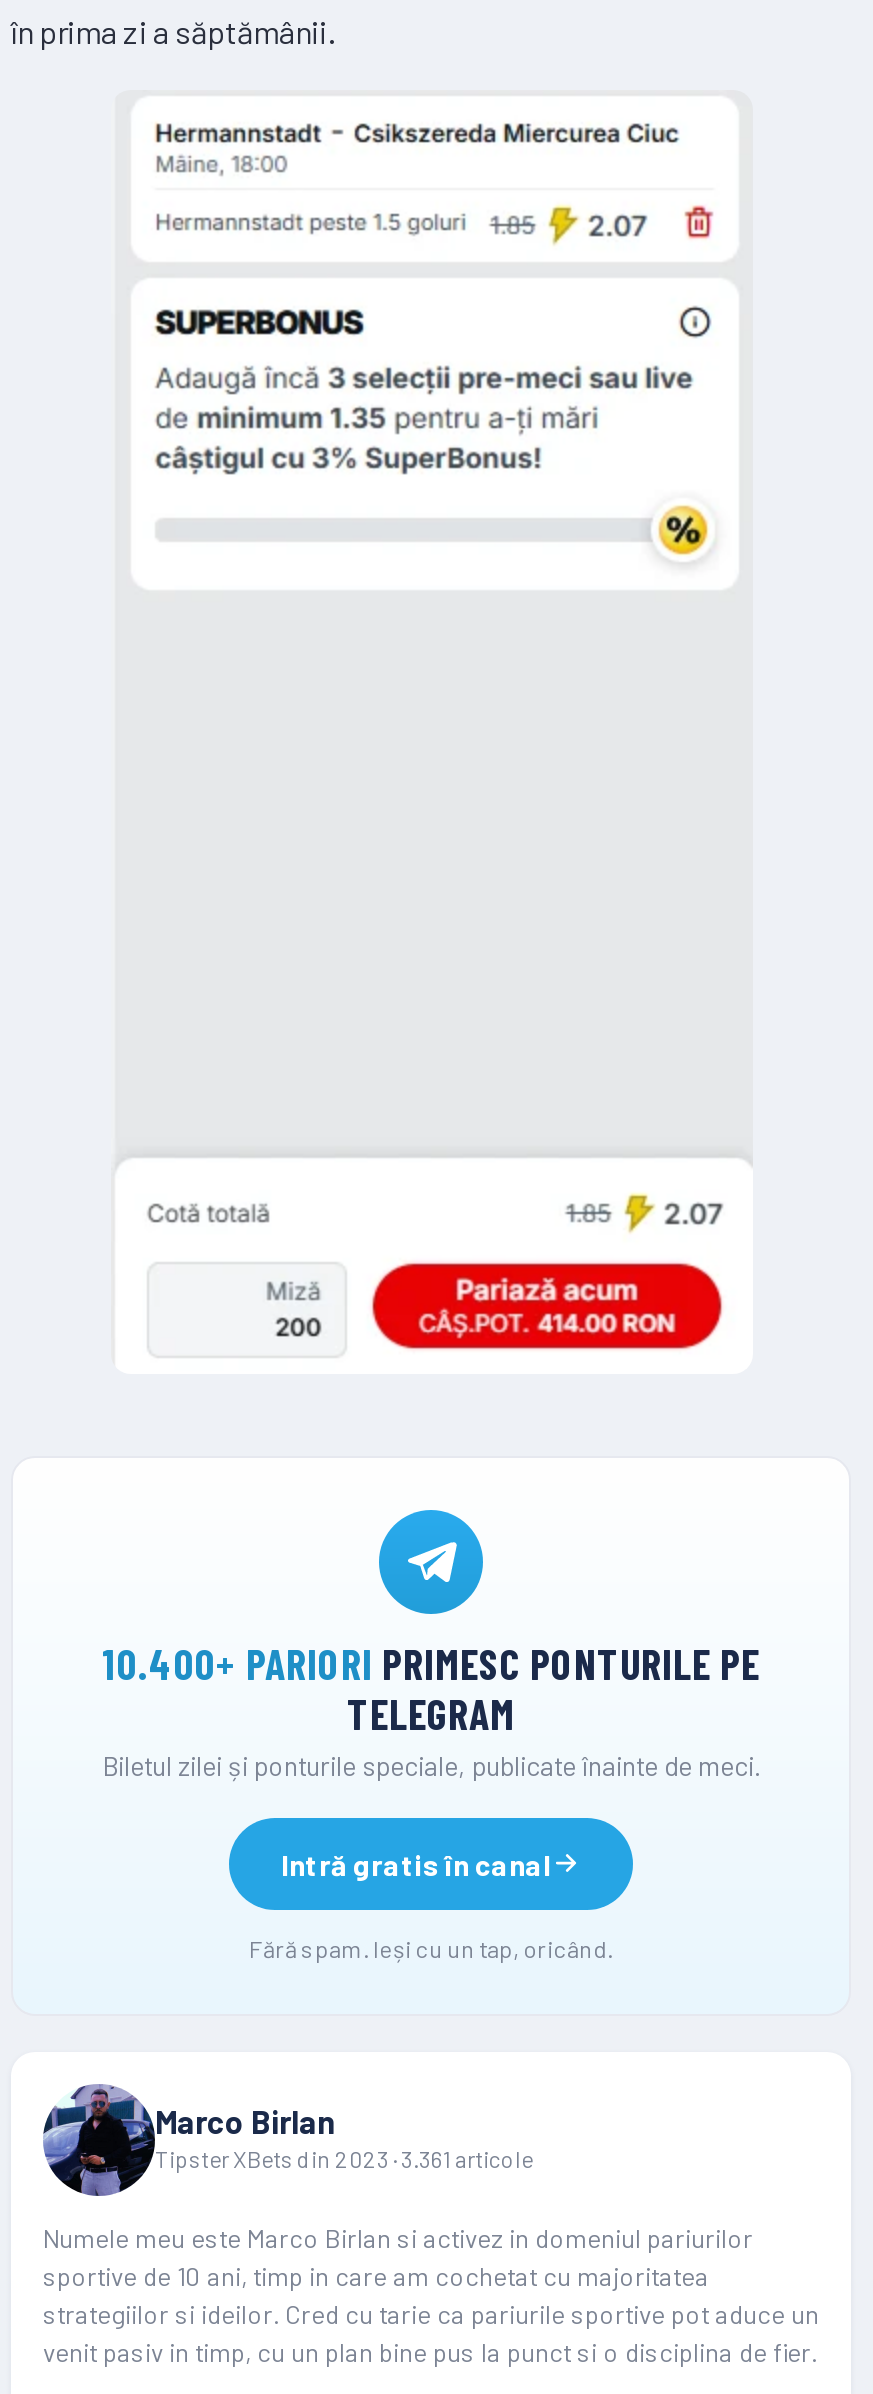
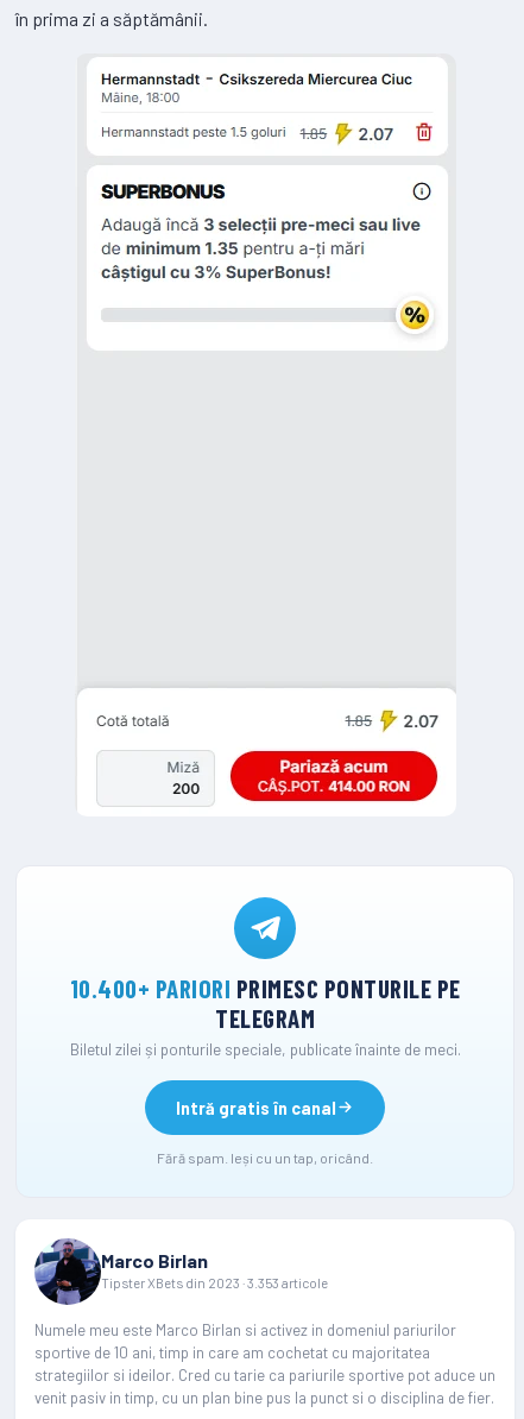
- Tipster XBets din 2023 · 3.361 articole
+ Tipster XBets din 2023 · 3.353 articole
